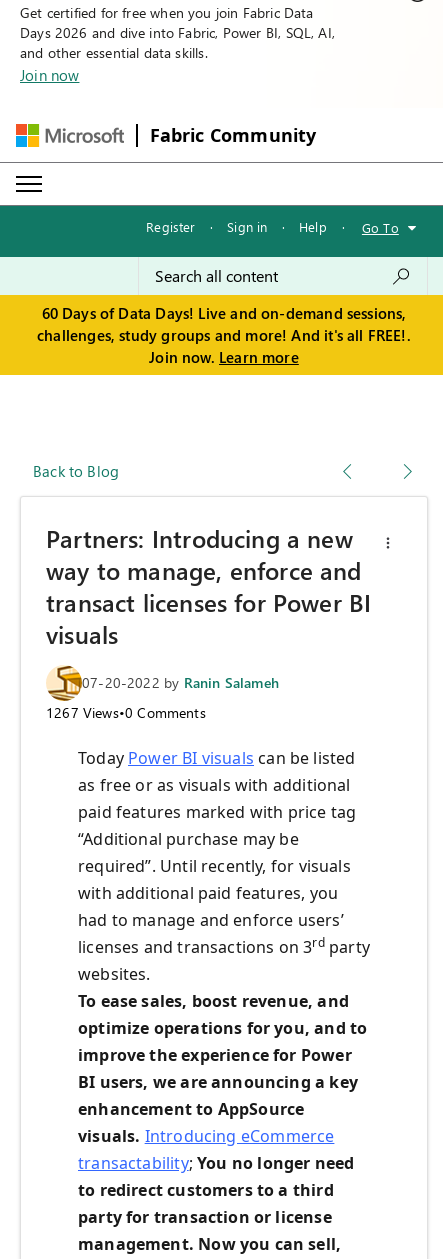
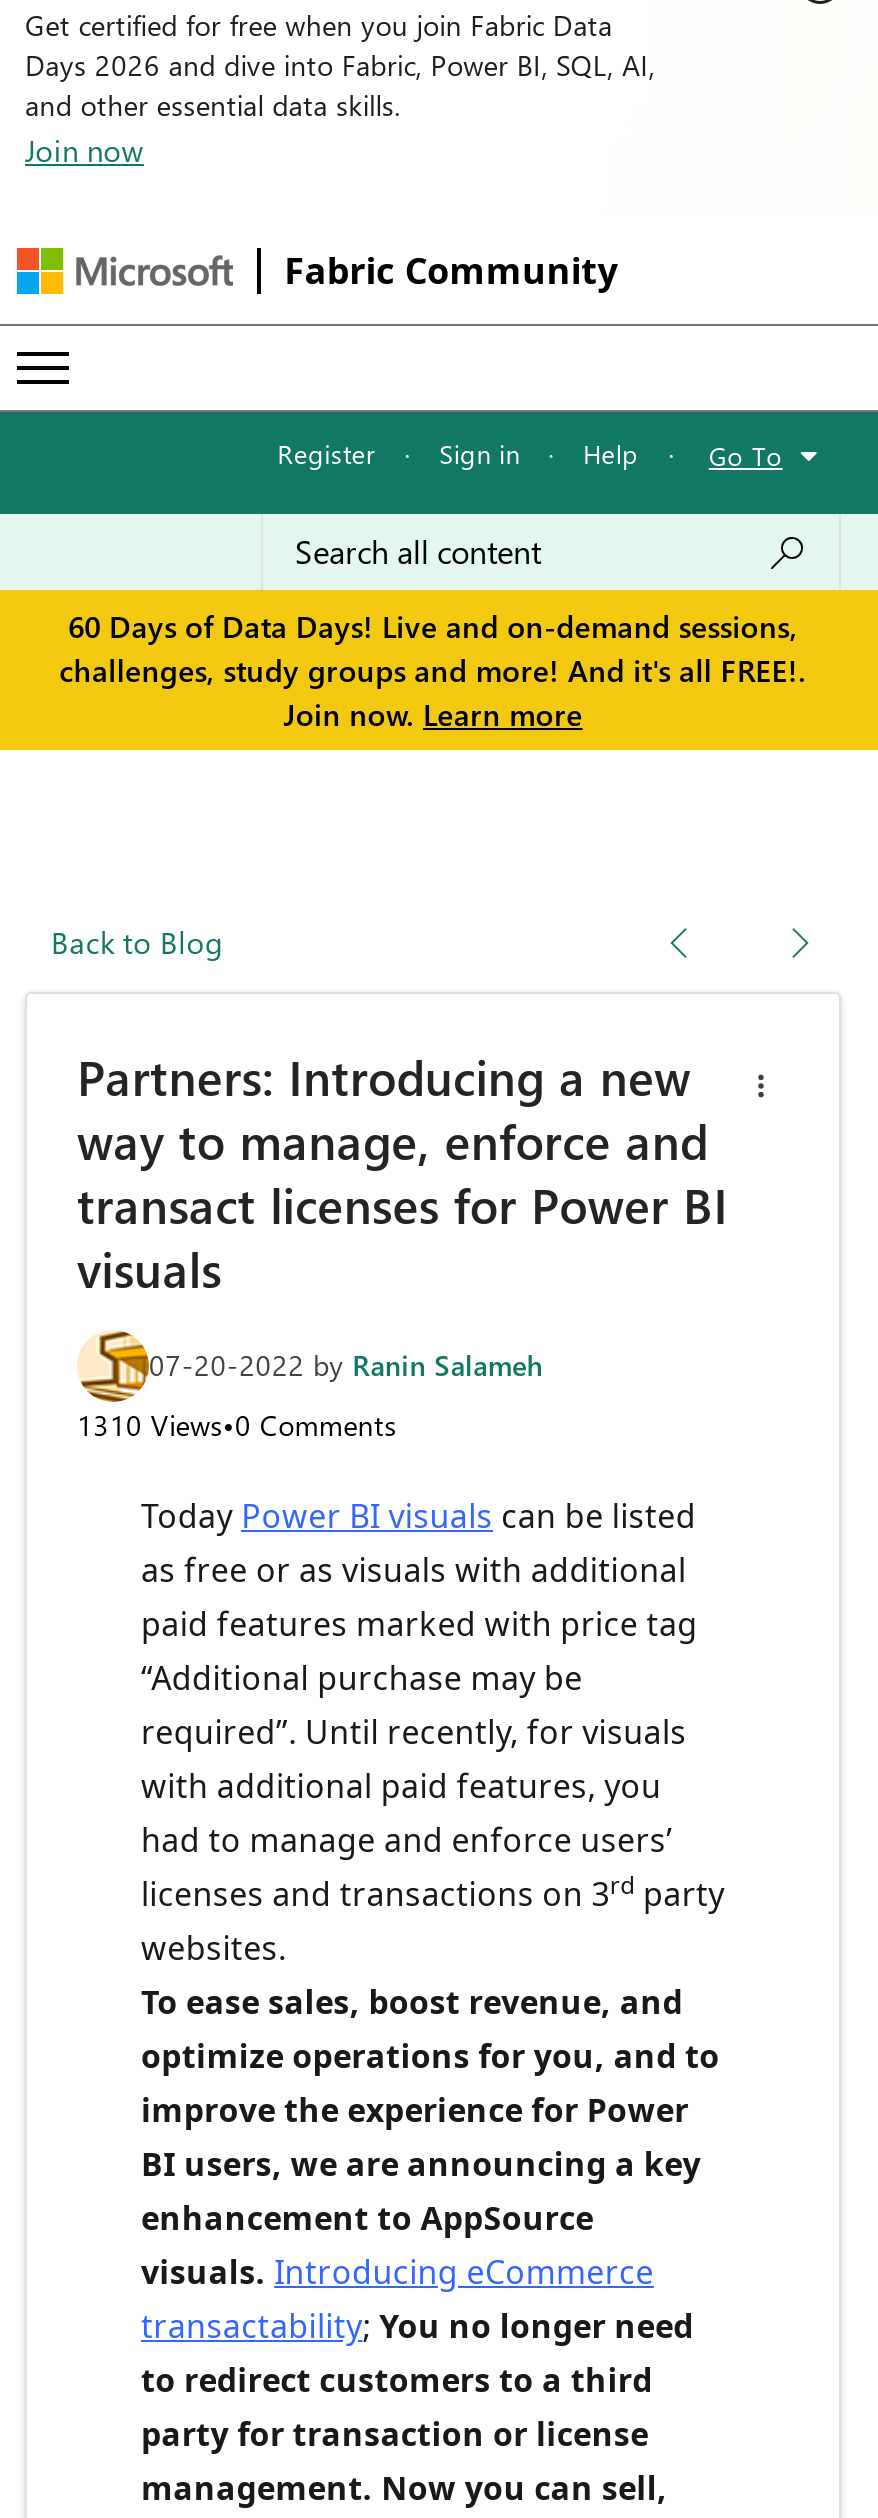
- 1267 Views•0 Comments
+ 1310 Views•0 Comments
